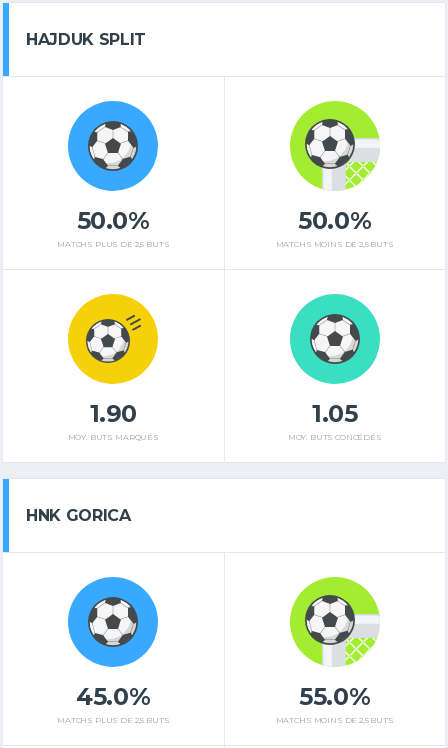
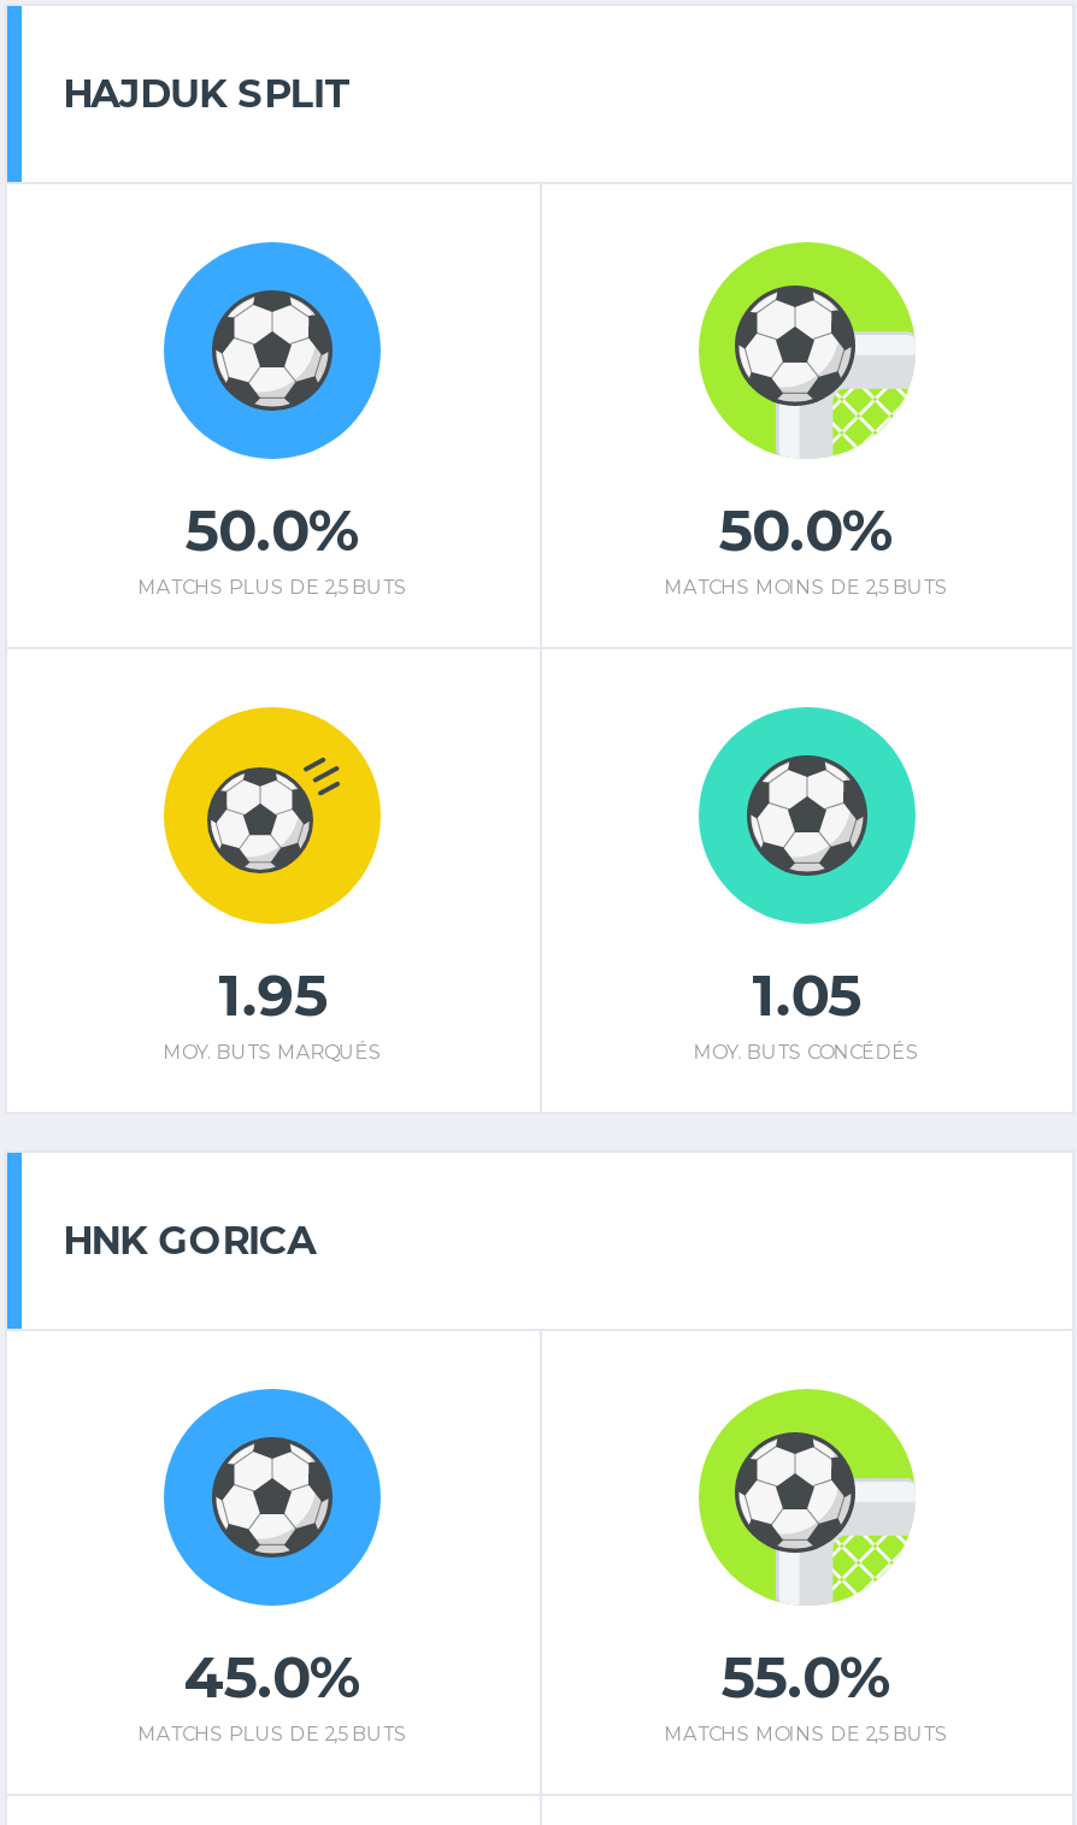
- 1.90
+ 1.95
